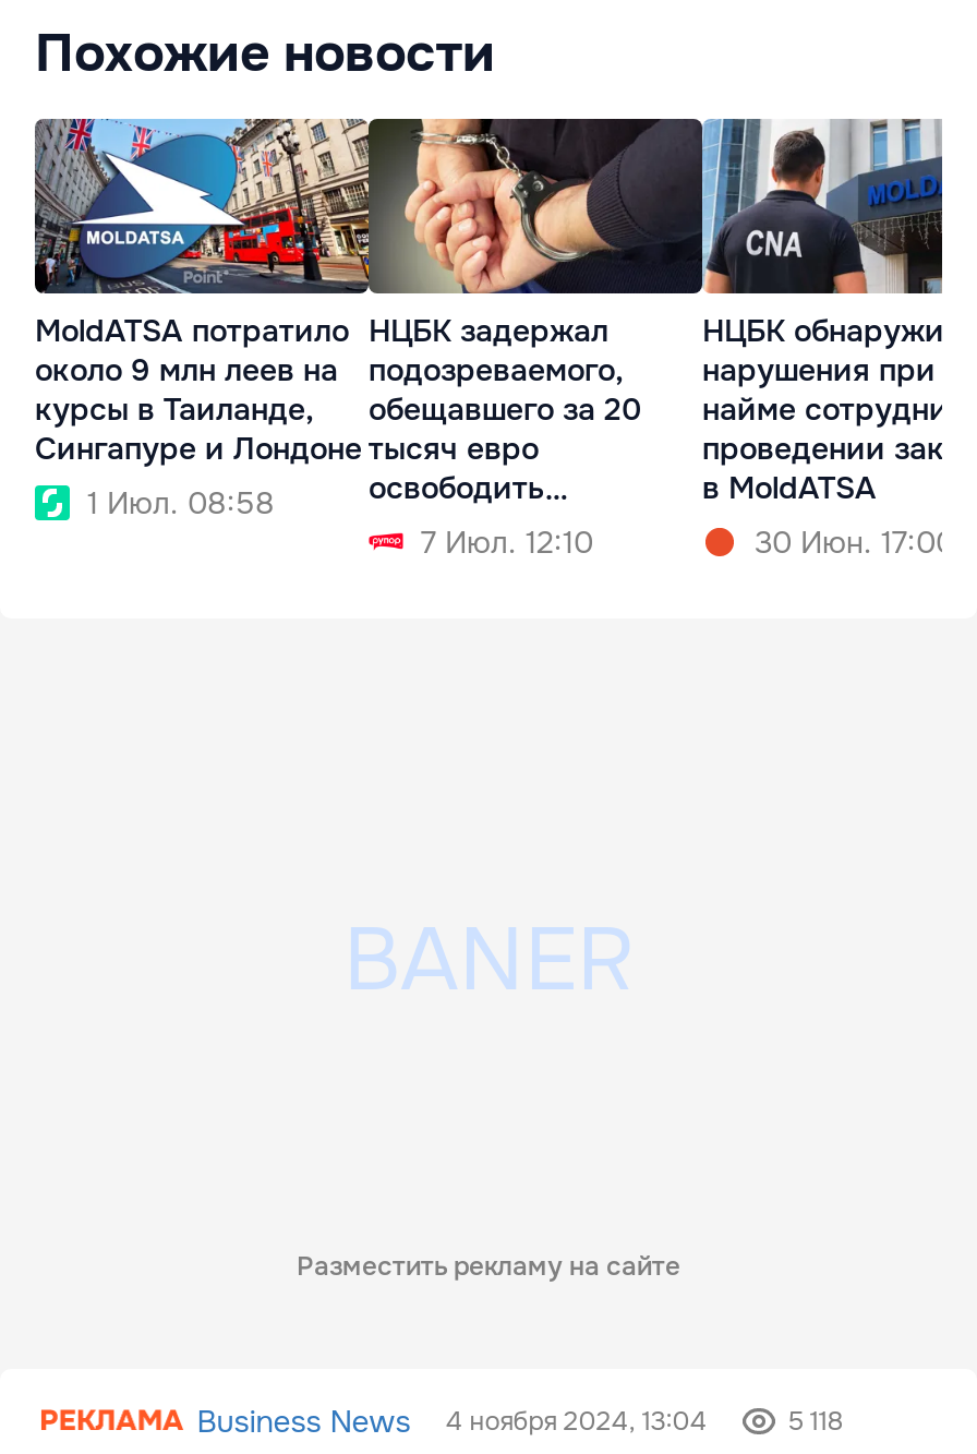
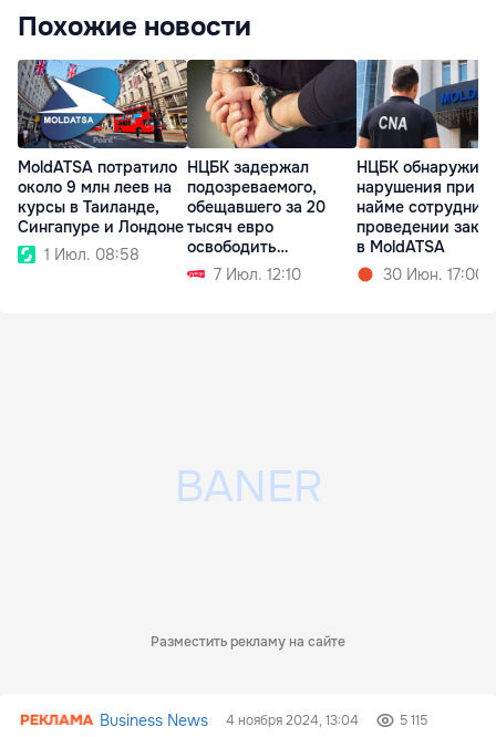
- 5 118
+ 5 115
